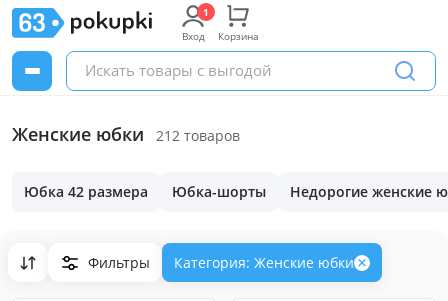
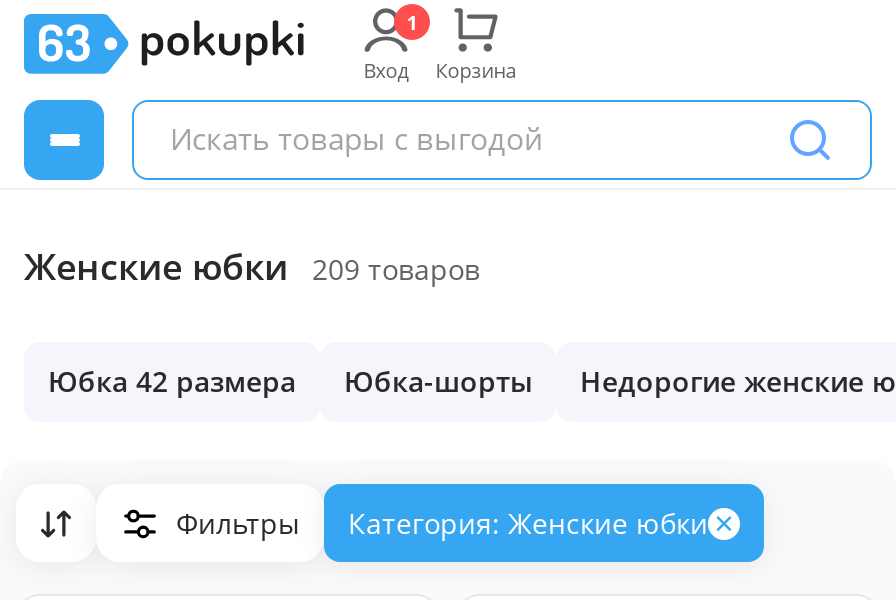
- Женские юбки 212 товаров
+ Женские юбки 209 товаров
